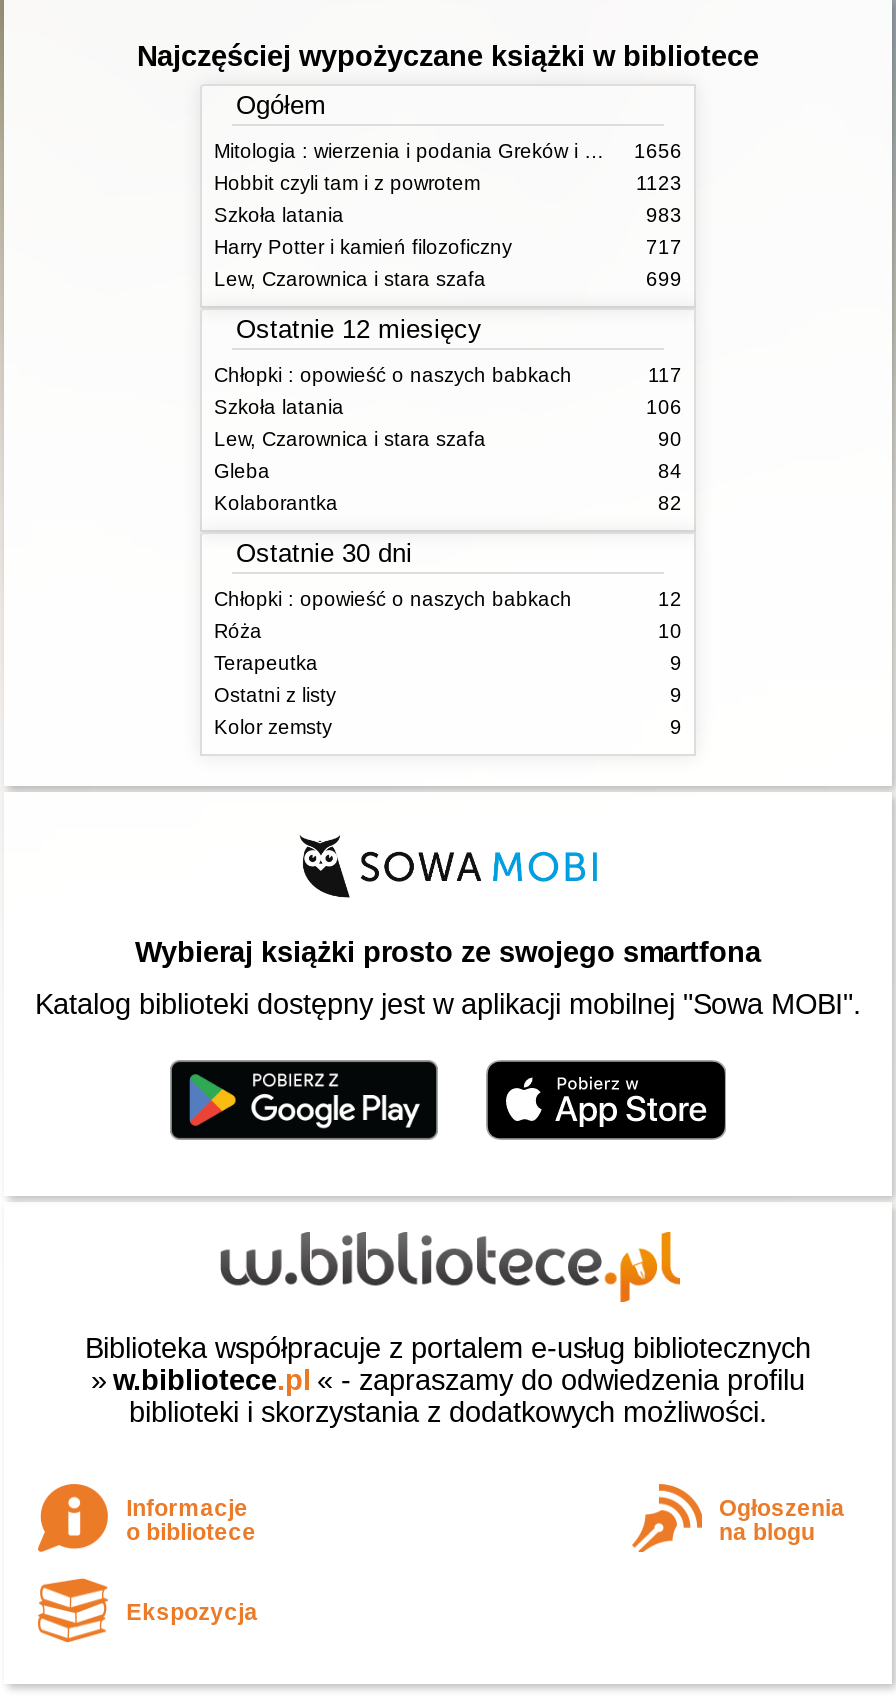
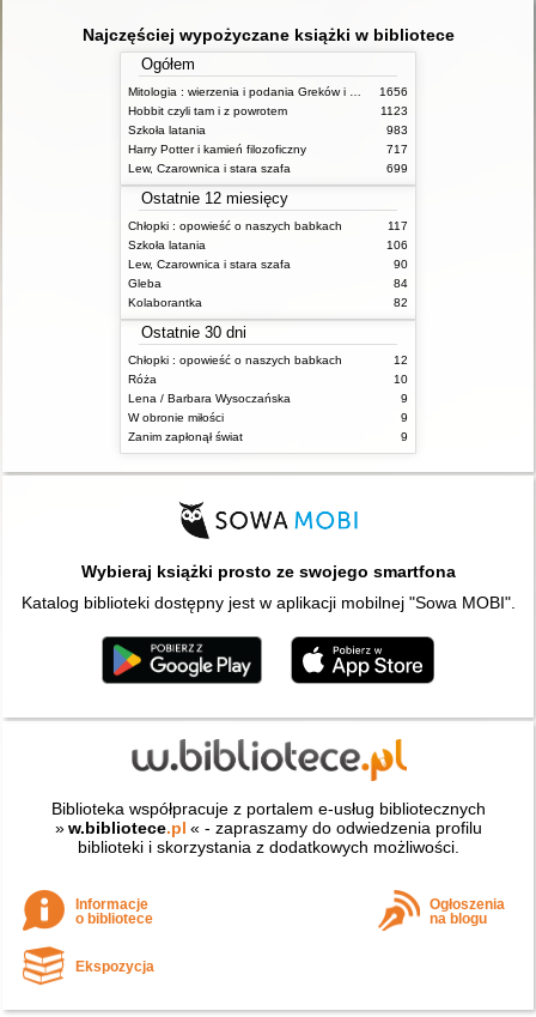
- Terapeutka
+ Lena / Barbara Wysoczańska

- Ostatni z listy
+ W obronie miłości

- Kolor zemsty
+ Zanim zapłonął świat
